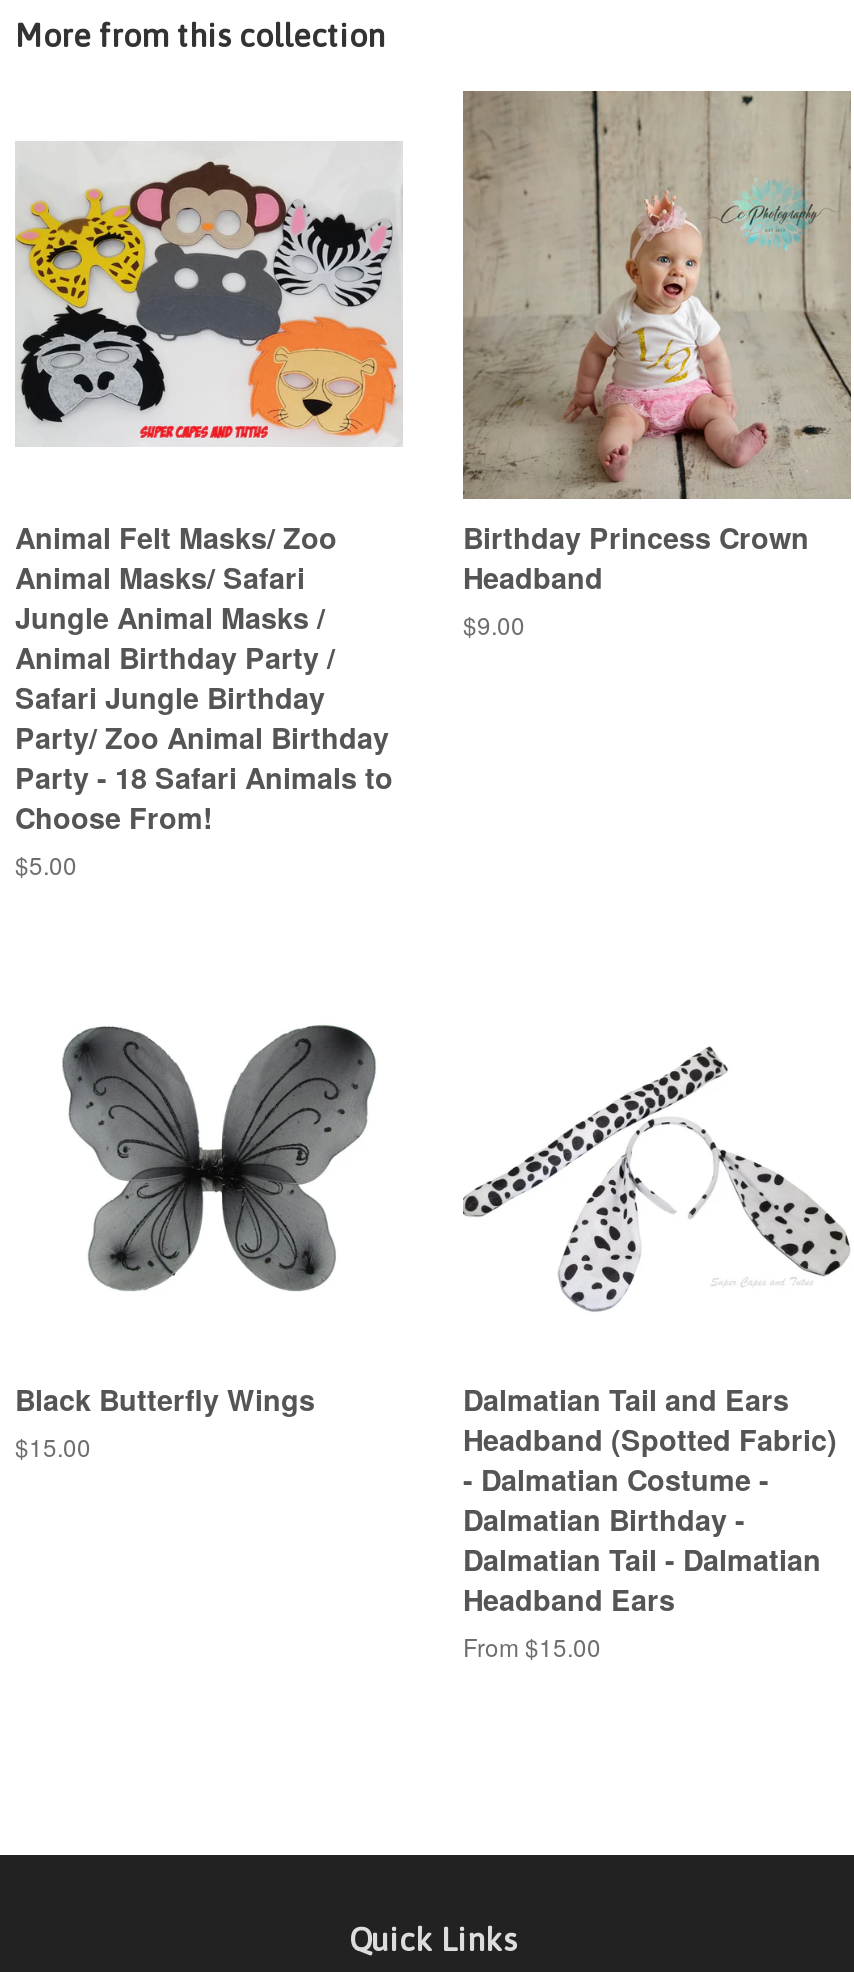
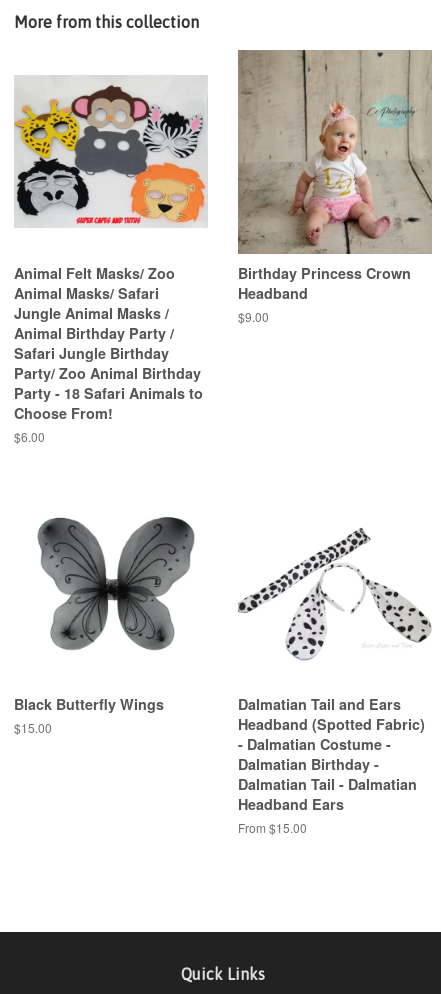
- $5.00
+ $6.00
